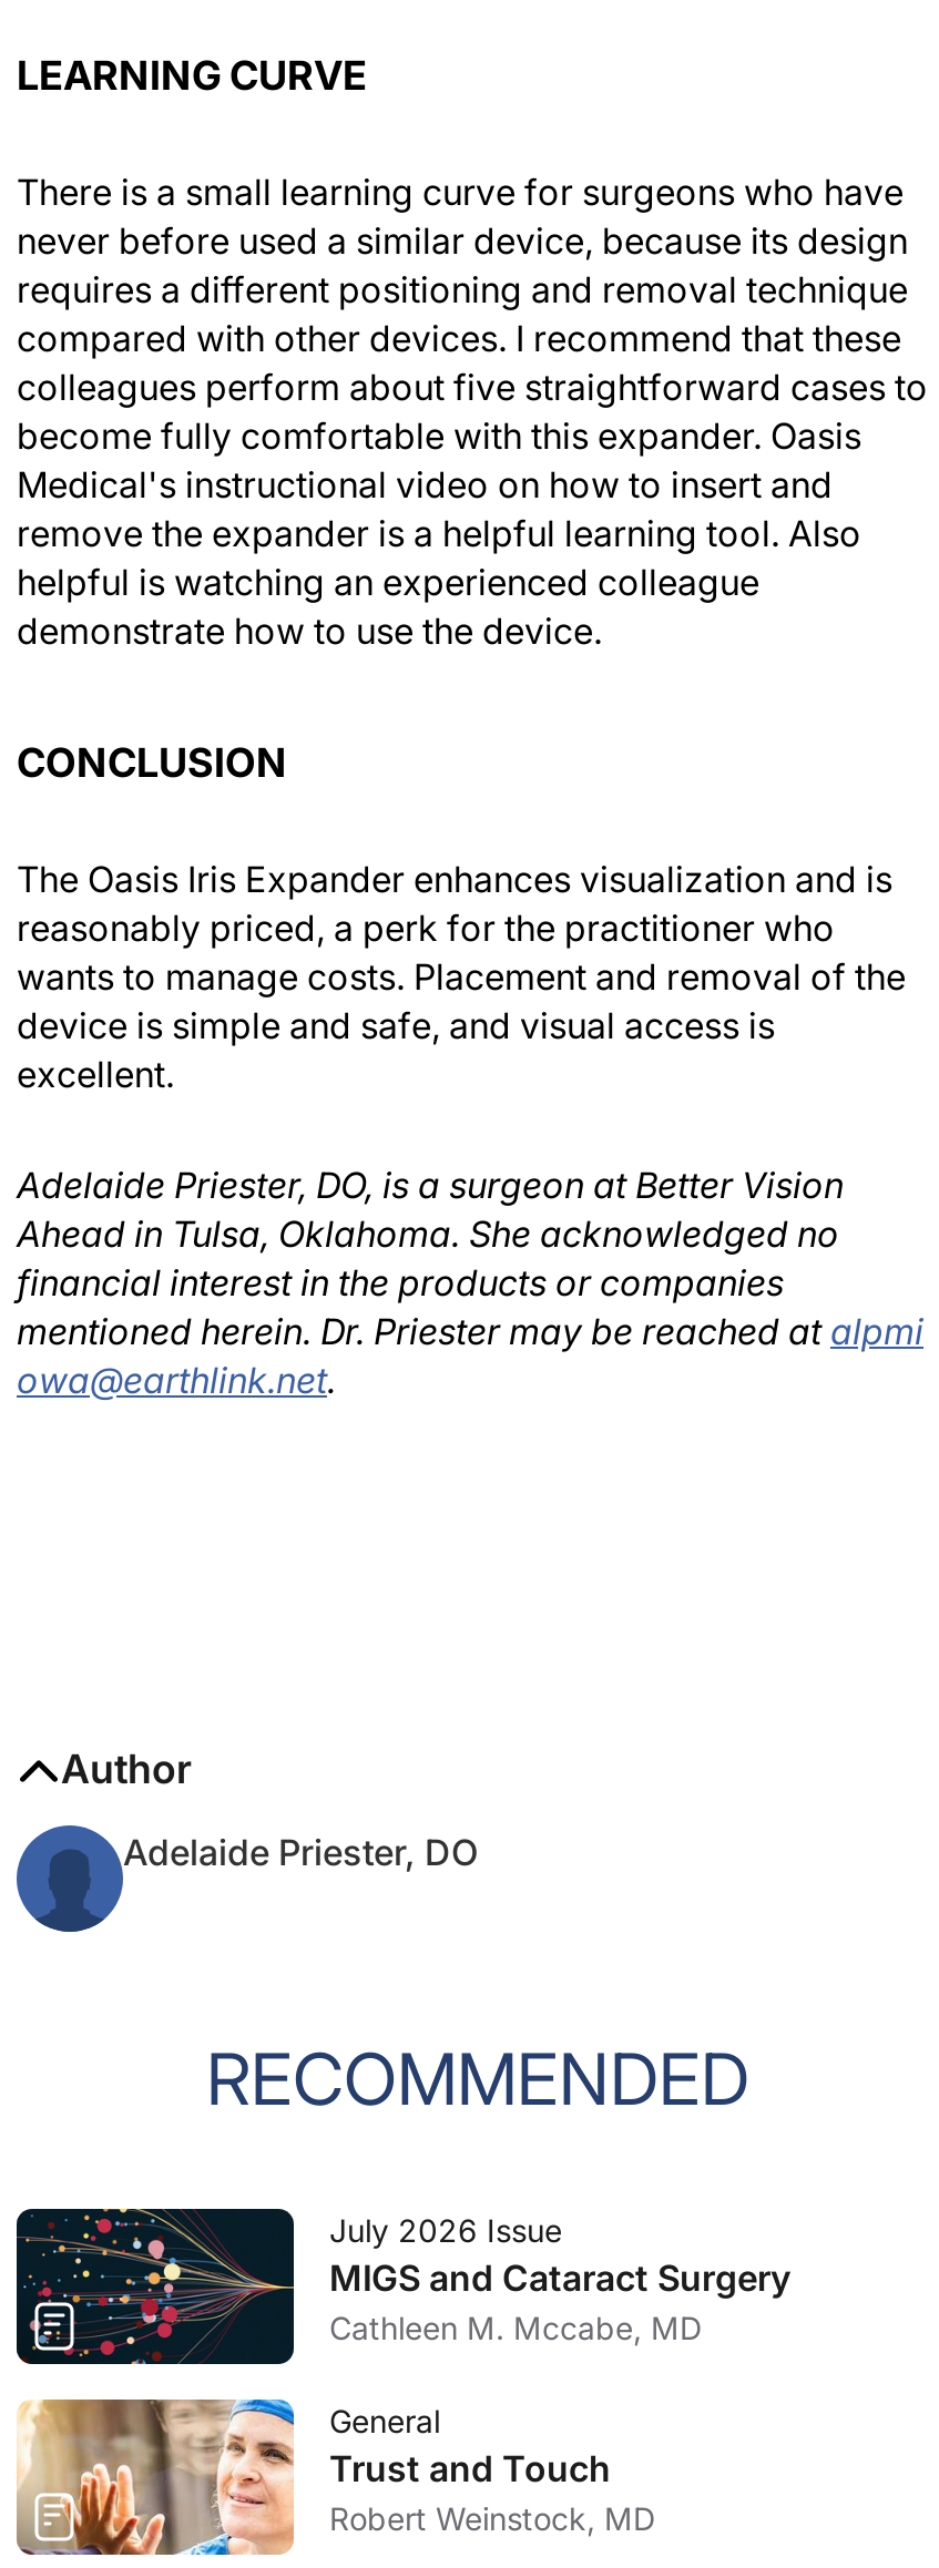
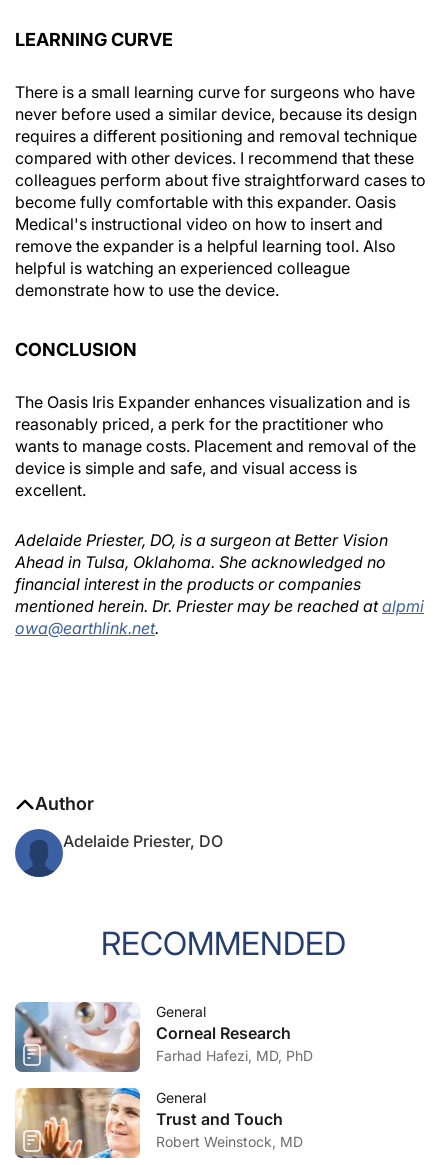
- [image]
- July 2026 Issue
- MIGS and Cataract Surgery
- Cathleen M. Mccabe, MD
+ [image]
+ General
+ Corneal Research
+ Farhad Hafezi, MD, PhD
